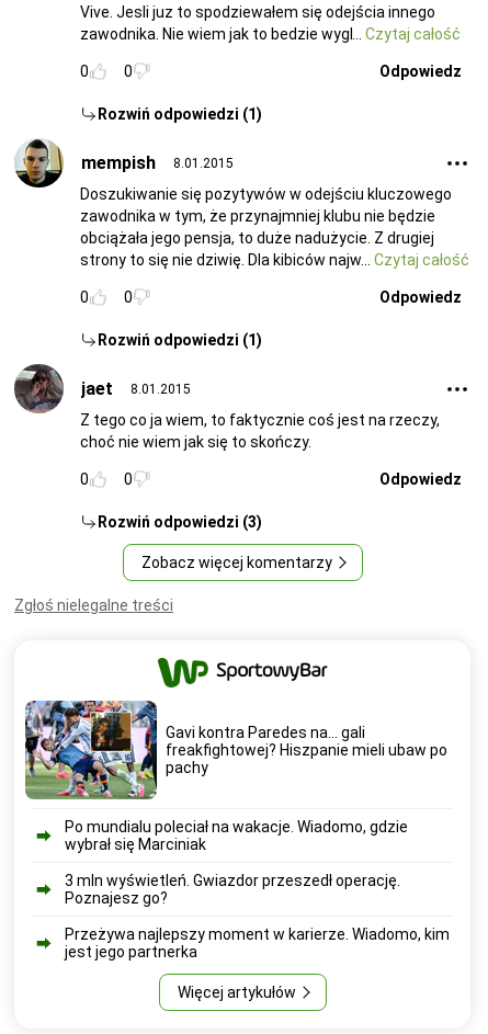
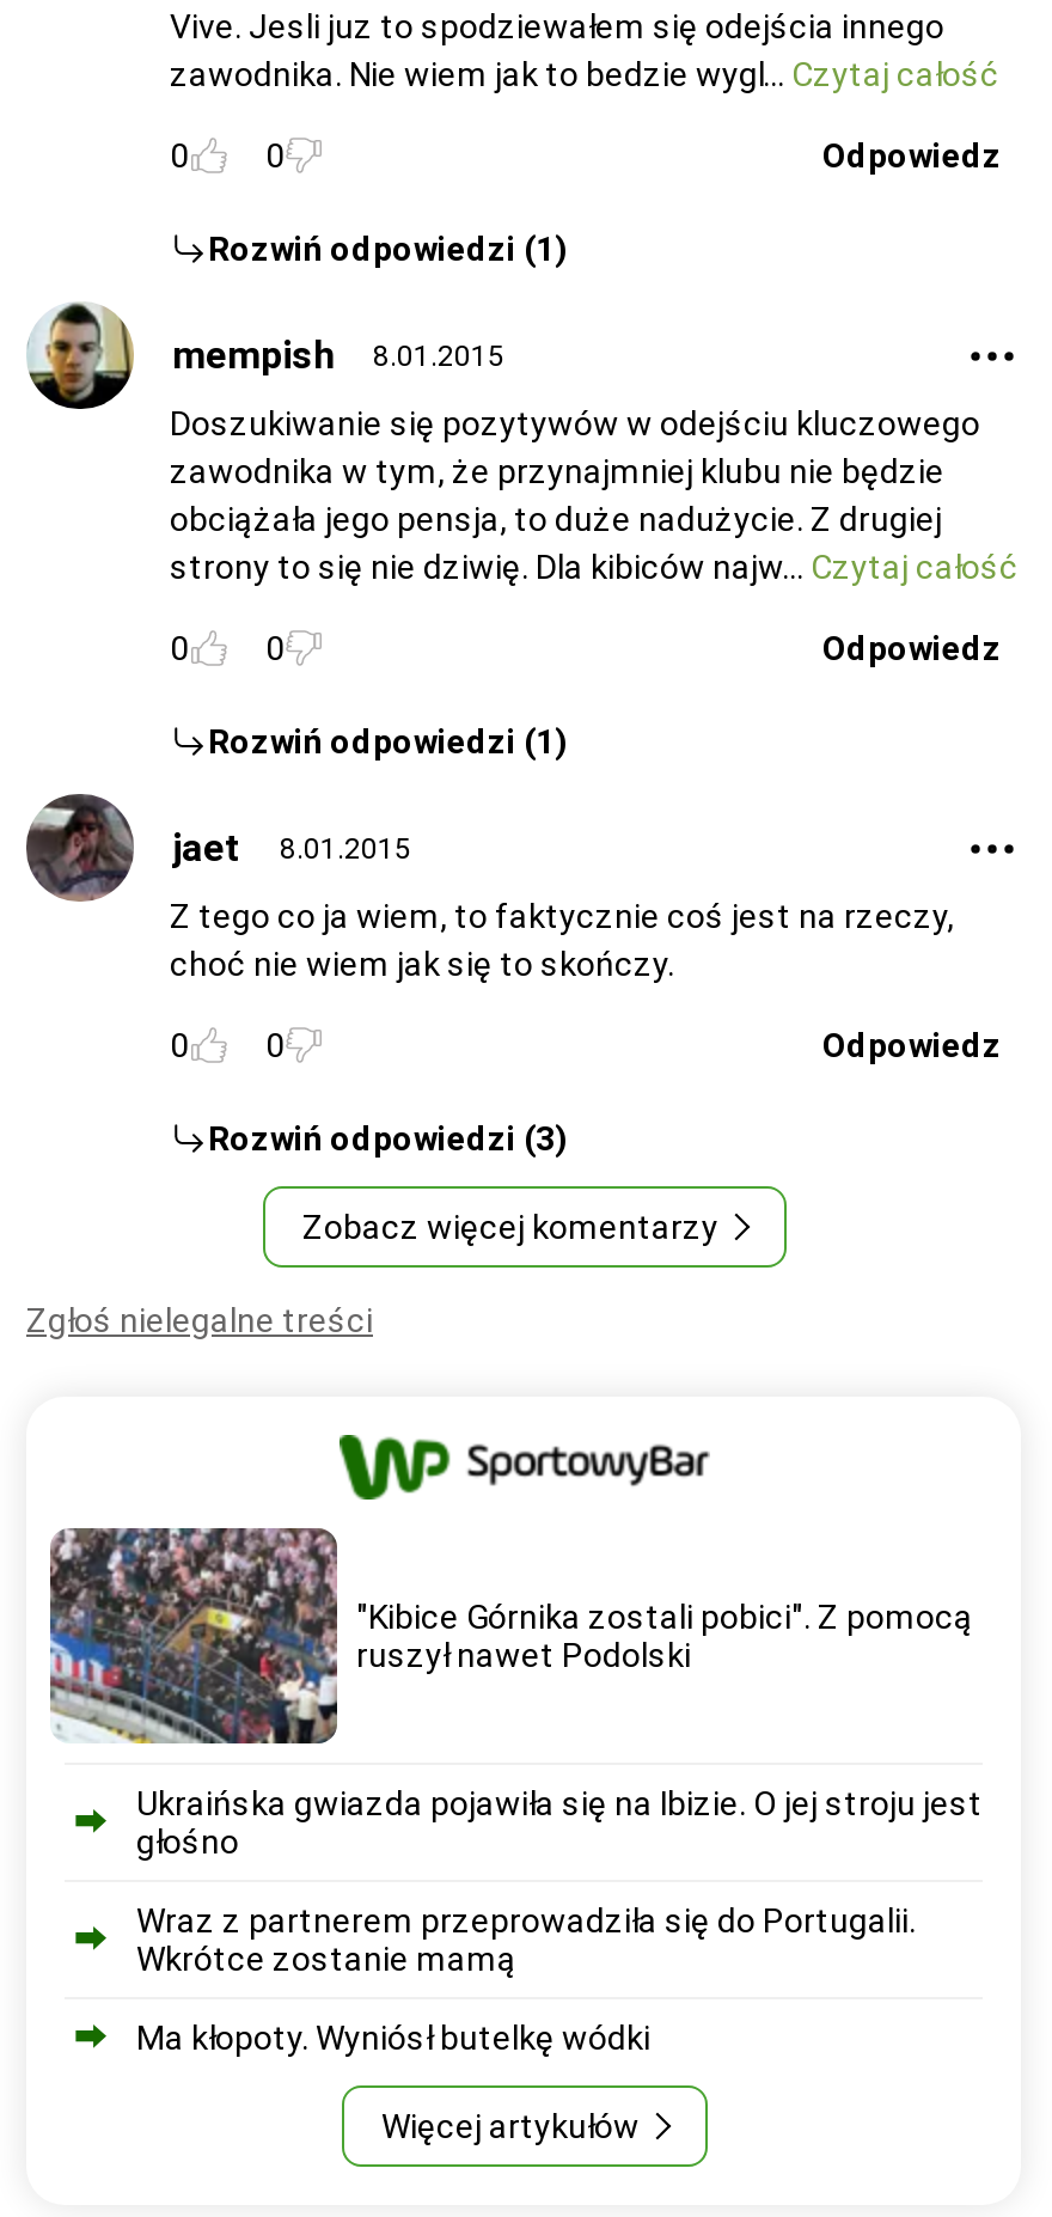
- [image]
- Gavi kontra Paredes na... gali
- freakfightowej? Hiszpanie mieli ubaw po
- pachy
+ [image]
+ "Kibice Górnika zostali pobici". Z pomocą
+ ruszył nawet Podolski

- Po mundialu poleciał na wakacje. Wiadomo, gdzie
- wybrał się Marciniak
+ Ukraińska gwiazda pojawiła się na Ibizie. O jej stroju jest
+ głośno

- 3 mln wyświetleń. Gwiazdor przeszedł operację.
- Poznajesz go?
+ Wraz z partnerem przeprowadziła się do Portugalii.
+ Wkrótce zostanie mamą

- Przeżywa najlepszy moment w karierze. Wiadomo, kim
- jest jego partnerka
+ Ma kłopoty. Wyniósł butelkę wódki
